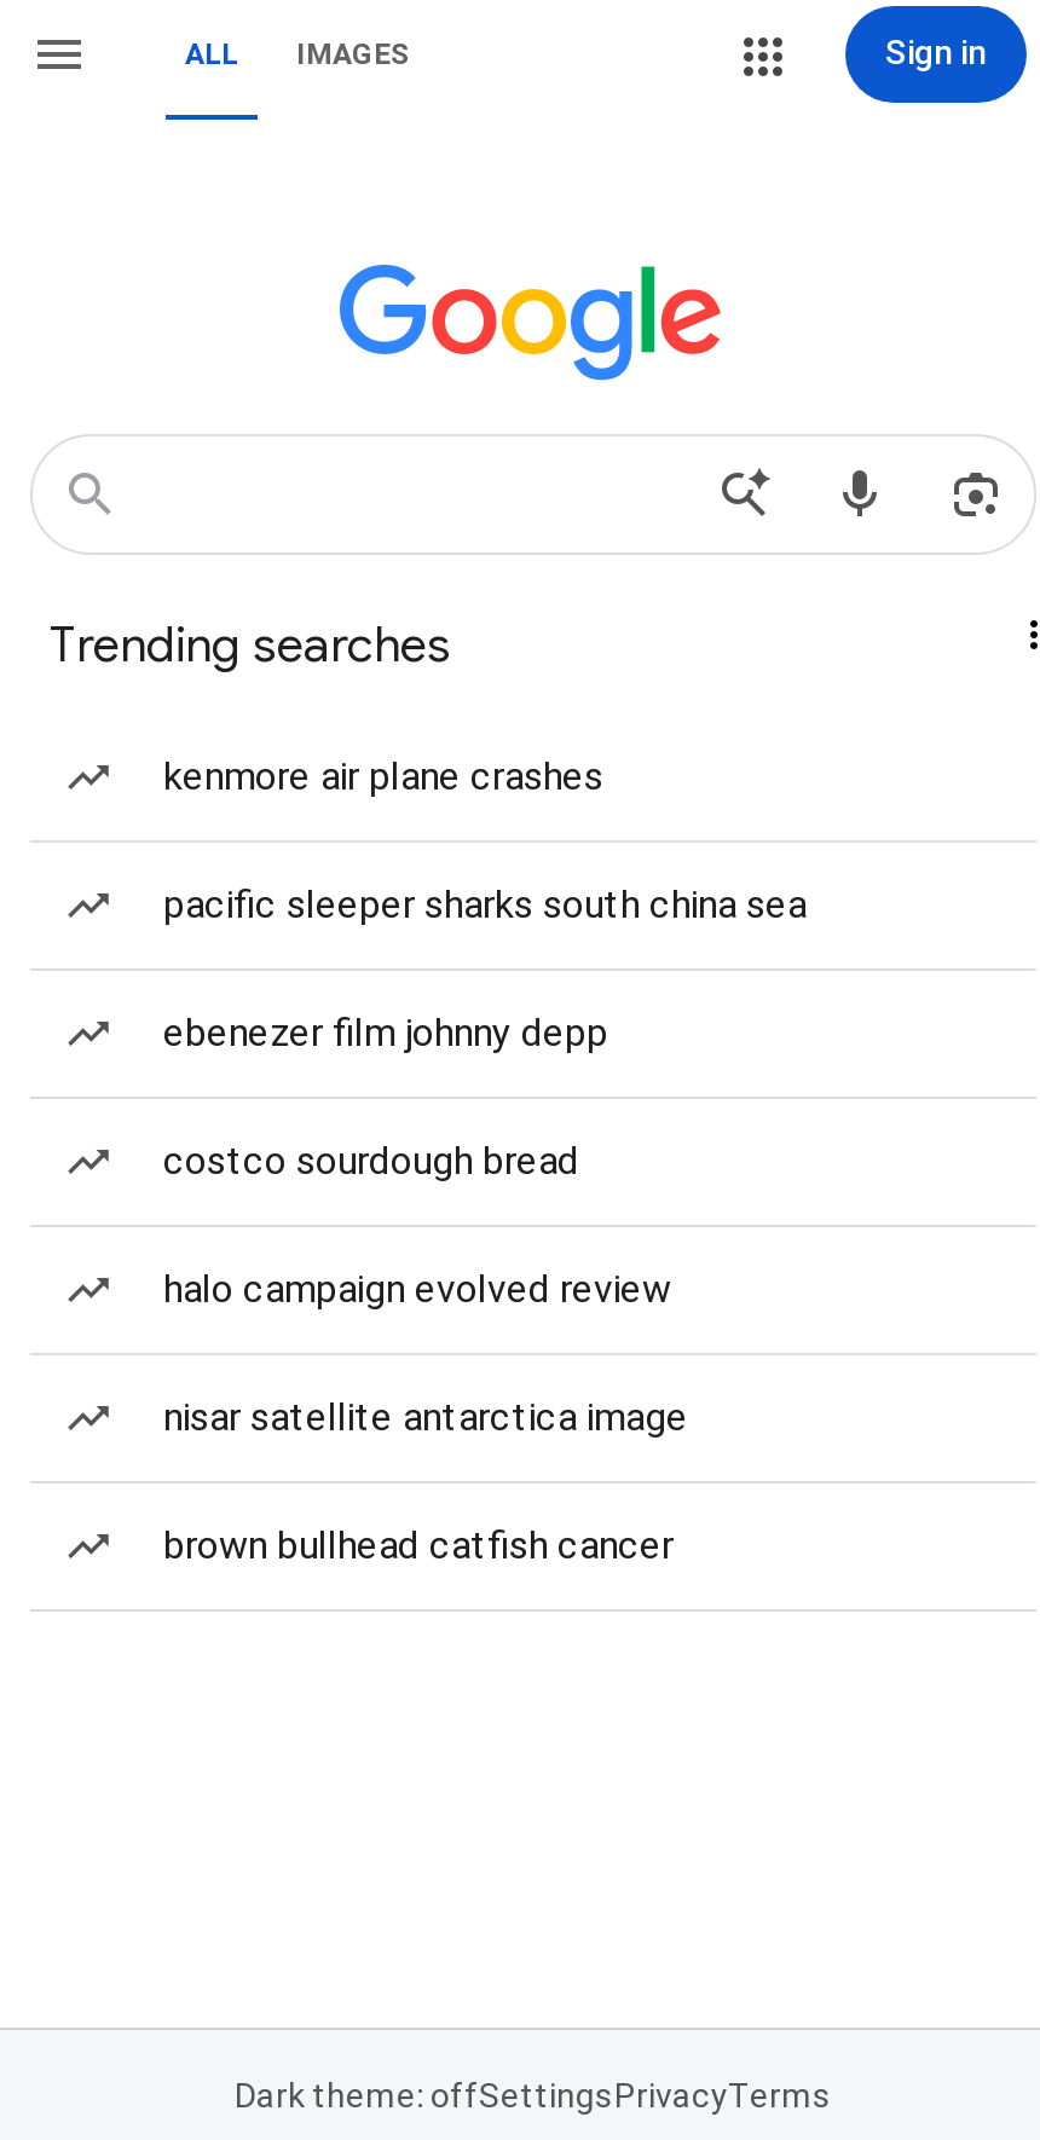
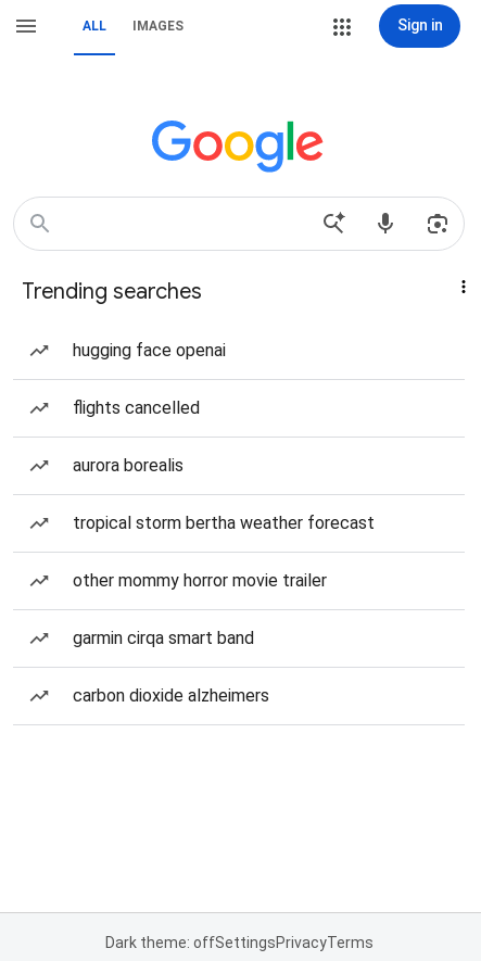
- kenmore air plane crashes
+ hugging face openai

- pacific sleeper sharks south china sea
+ flights cancelled

- ebenezer film johnny depp
+ aurora borealis

- costco sourdough bread
+ tropical storm bertha weather forecast

- halo campaign evolved review
+ other mommy horror movie trailer

- nisar satellite antarctica image
+ garmin cirqa smart band

- brown bullhead catfish cancer
+ carbon dioxide alzheimers
